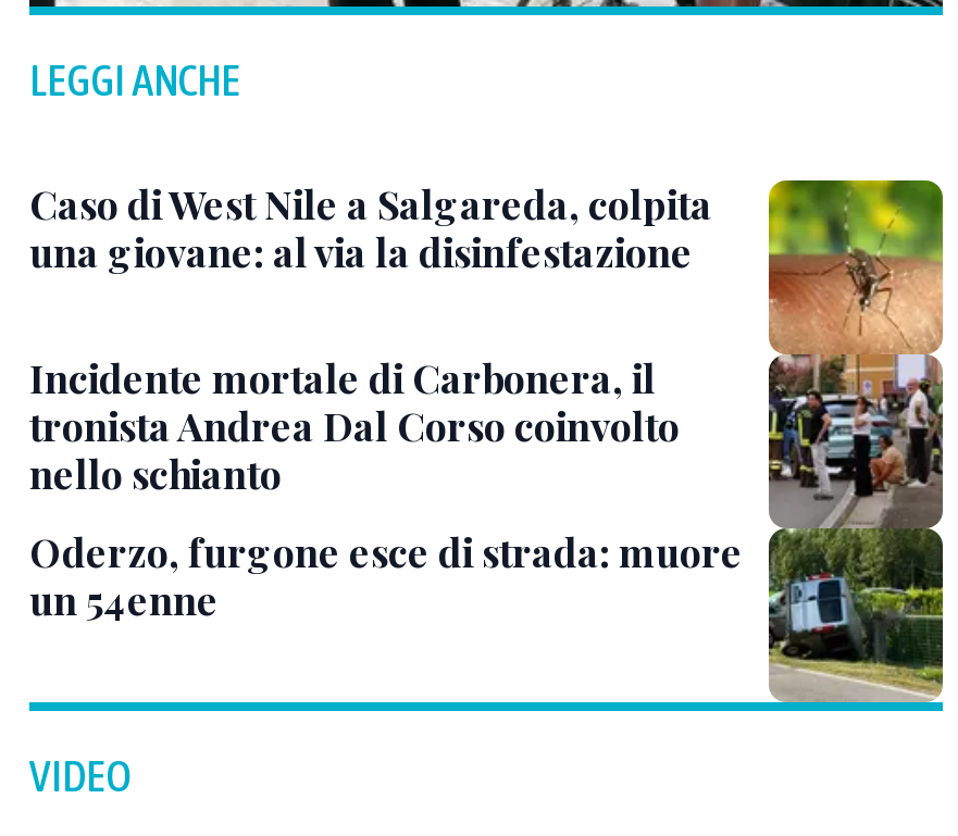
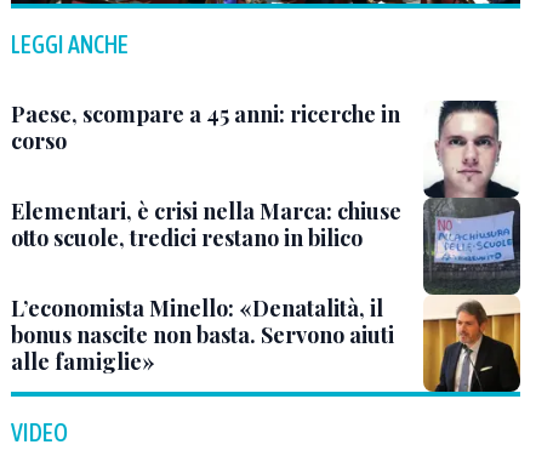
- Caso di West Nile a Salgareda, colpita
- una giovane: al via la disinfestazione
+ Paese, scompare a 45 anni: ricerche in
+ corso

- [image]
- Oderzo, furgone esce di strada: muore
- un 54enne
+ [image]
+ L’economista Minello: «Denatalità, il
+ bonus nascite non basta. Servono aiuti
+ alle famiglie»

- Incidente mortale di Carbonera, il
- tronista Andrea Dal Corso coinvolto
- nello schianto
+ Elementari, è crisi nella Marca: chiuse
+ otto scuole, tredici restano in bilico
